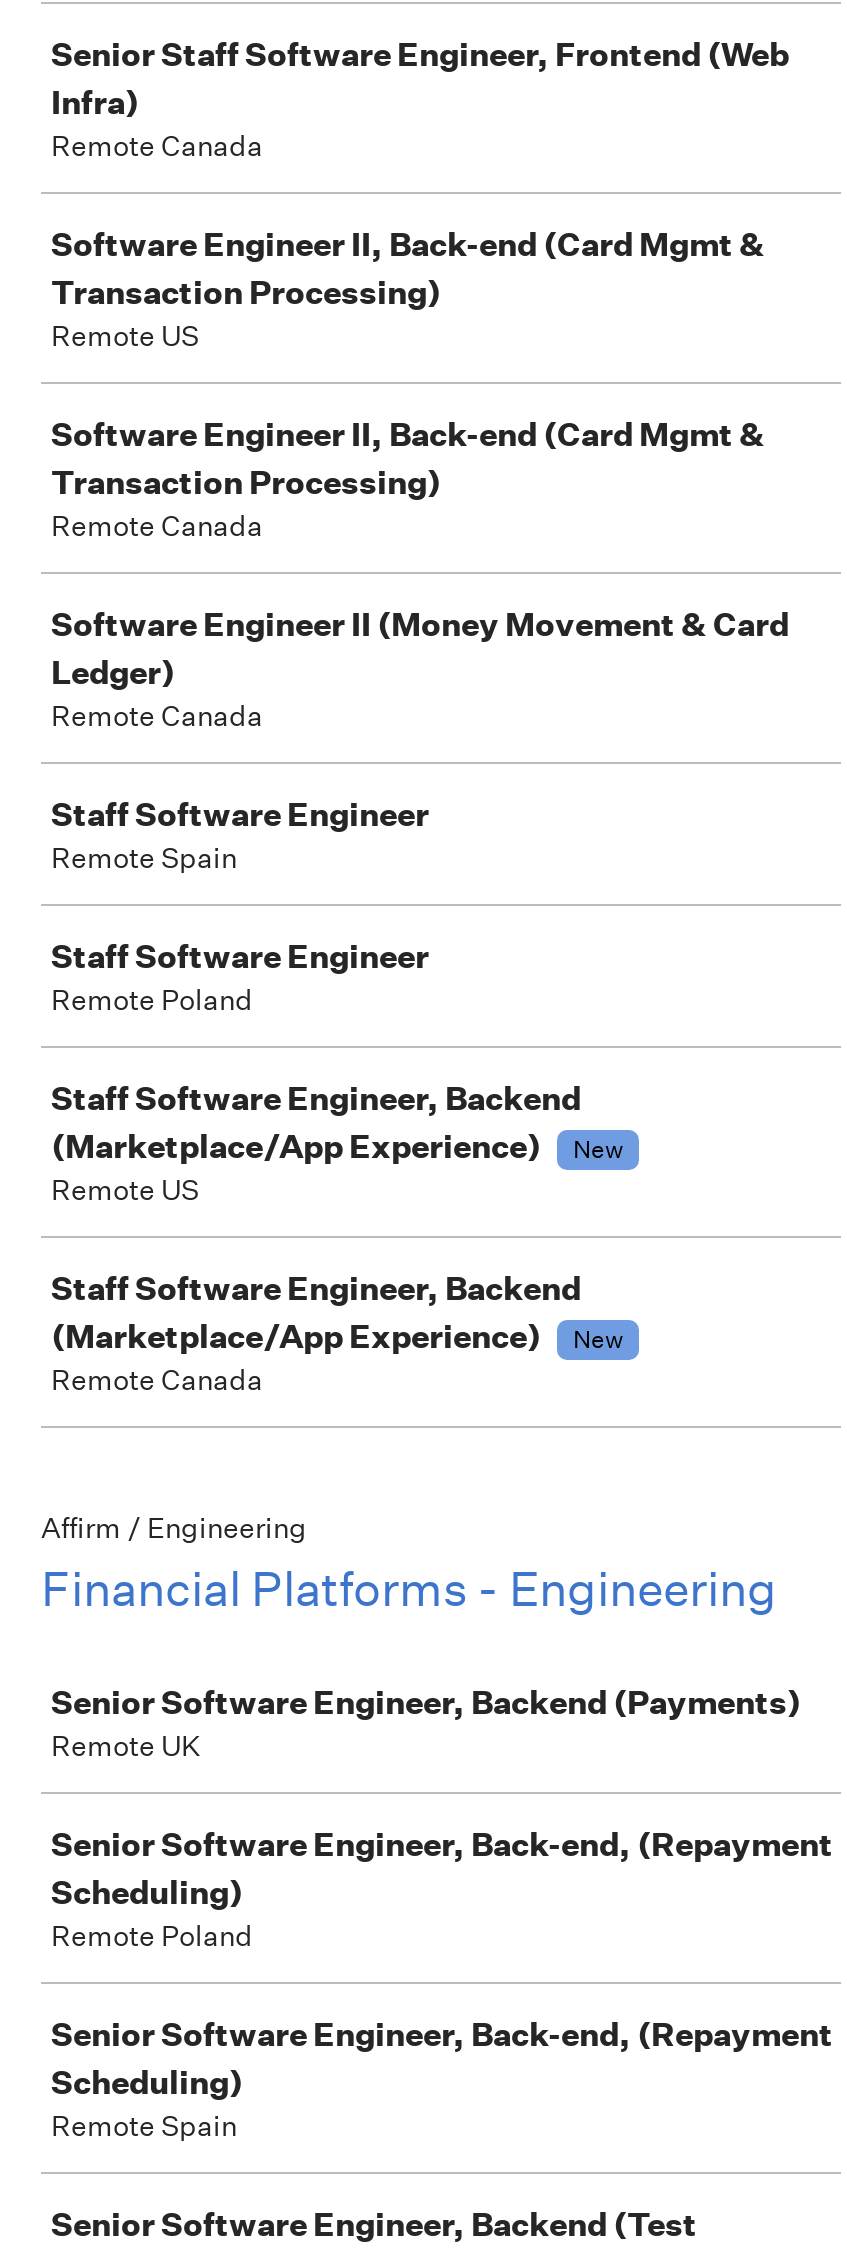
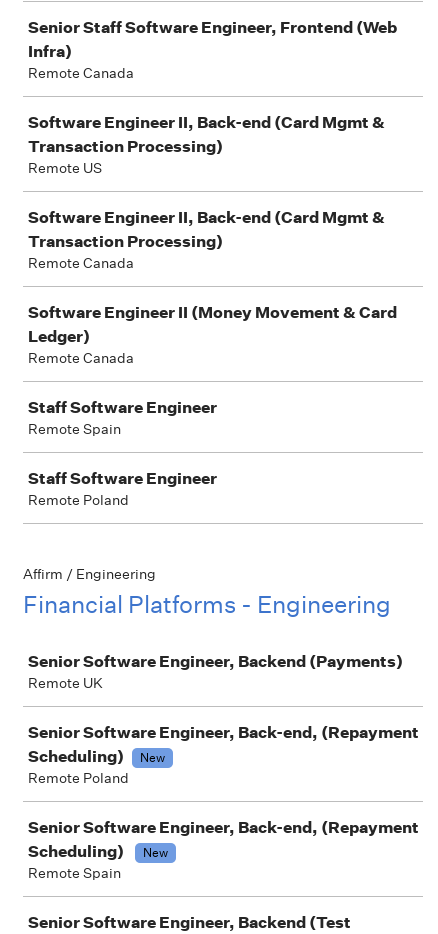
- Staff Software Engineer, Backend
- (Marketplace/App Experience)
- New
- Remote US
- Staff Software Engineer, Backend
- (Marketplace/App Experience)
- New
- Remote Canada

+ New

+ New
